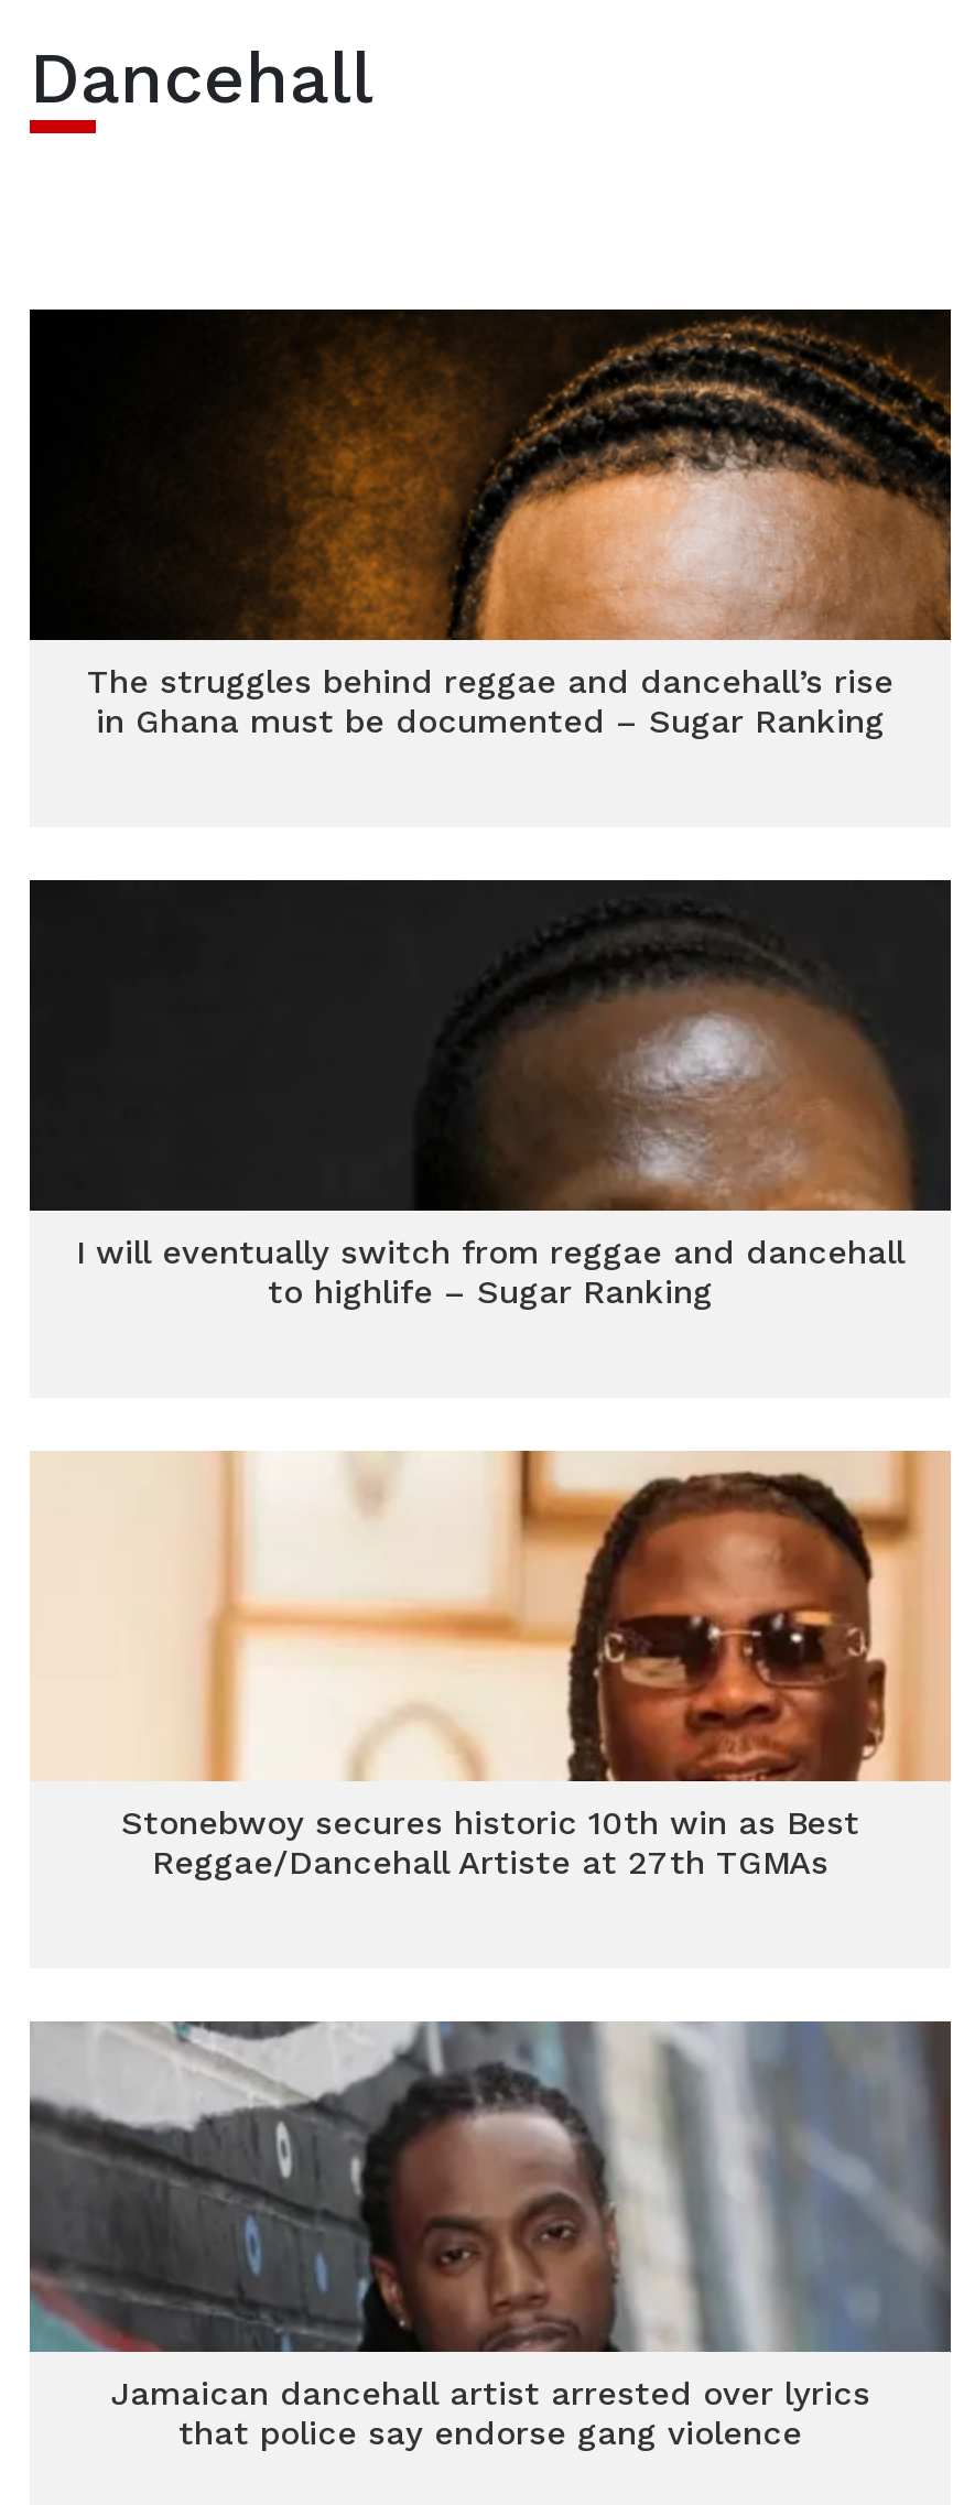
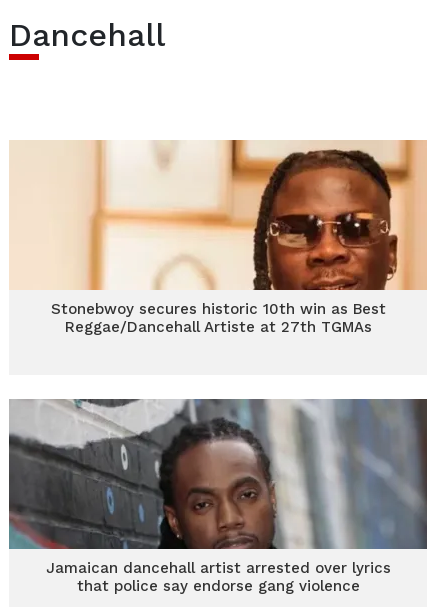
- [image]
- The struggles behind reggae and dancehall’s rise
- in Ghana must be documented – Sugar Ranking

- [image]
- I will eventually switch from reggae and dancehall
- to highlife – Sugar Ranking
